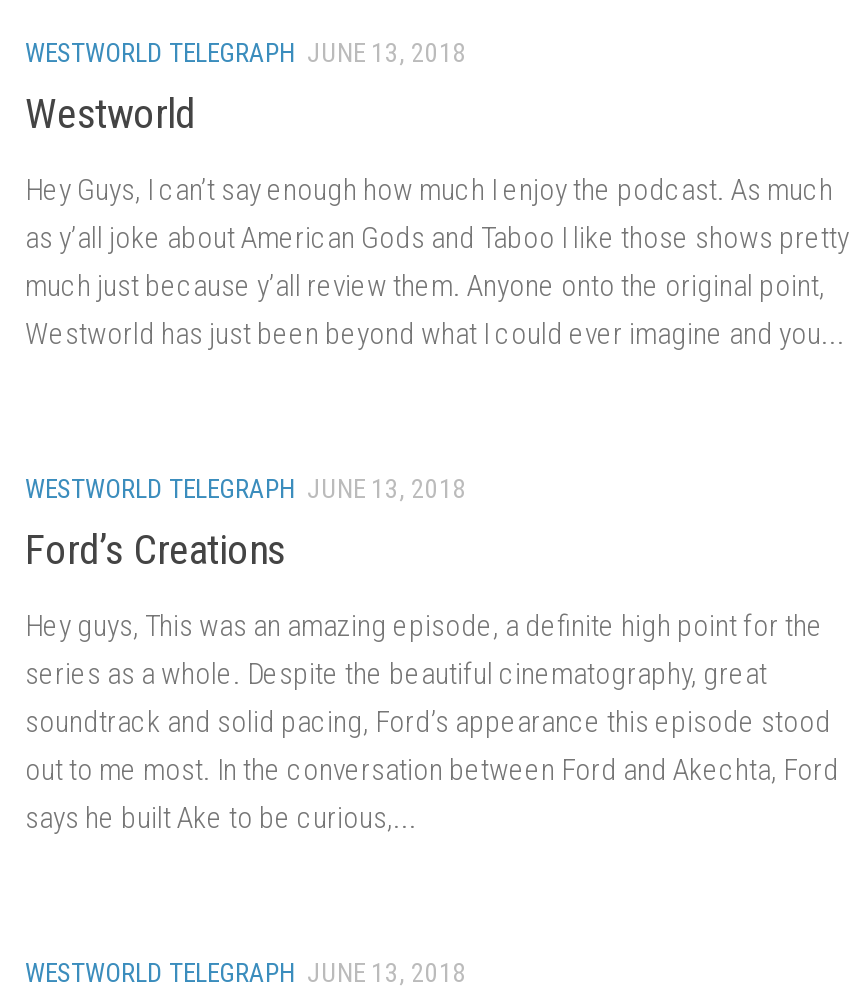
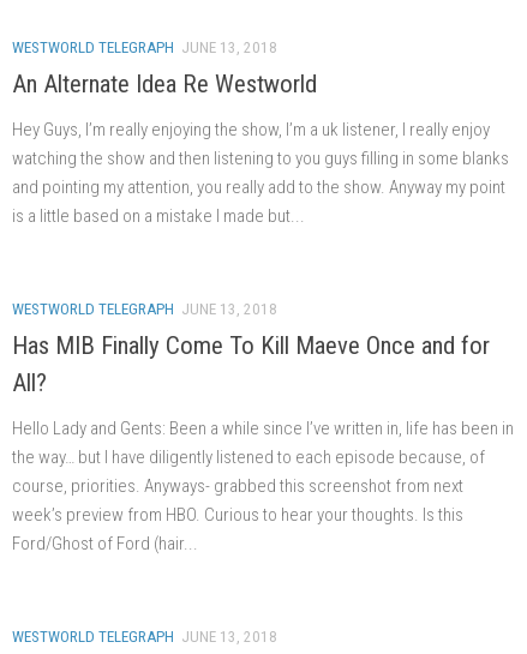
- Westworld
+ An Alternate Idea Re Westworld

- Hey Guys, I can’t say enough how much I enjoy the podcast. As much
- as y’all joke about American Gods and Taboo I like those shows pretty
- much just because y’all review them. Anyone onto the original point,
- Westworld has just been beyond what I could ever imagine and you...
+ Hey Guys, I’m really enjoying the show, I’m a uk listener, I really enjoy
+ watching the show and then listening to you guys filling in some blanks
+ and pointing my attention, you really add to the show. Anyway my point
+ is a little based on a mistake I made but...

- Ford’s Creations
+ Has MIB Finally Come To Kill Maeve Once and for
+ All?

- Hey guys, This was an amazing episode, a definite high point for the
- series as a whole. Despite the beautiful cinematography, great
- soundtrack and solid pacing, Ford’s appearance this episode stood
- out to me most. In the conversation between Ford and Akechta, Ford
- says he built Ake to be curious,...
+ Hello Lady and Gents: Been a while since I’ve written in, life has been in
+ the way… but I have diligently listened to each episode because, of
+ course, priorities. Anyways- grabbed this screenshot from next
+ week’s preview from HBO. Curious to hear your thoughts. Is this
+ Ford/Ghost of Ford (hair...
